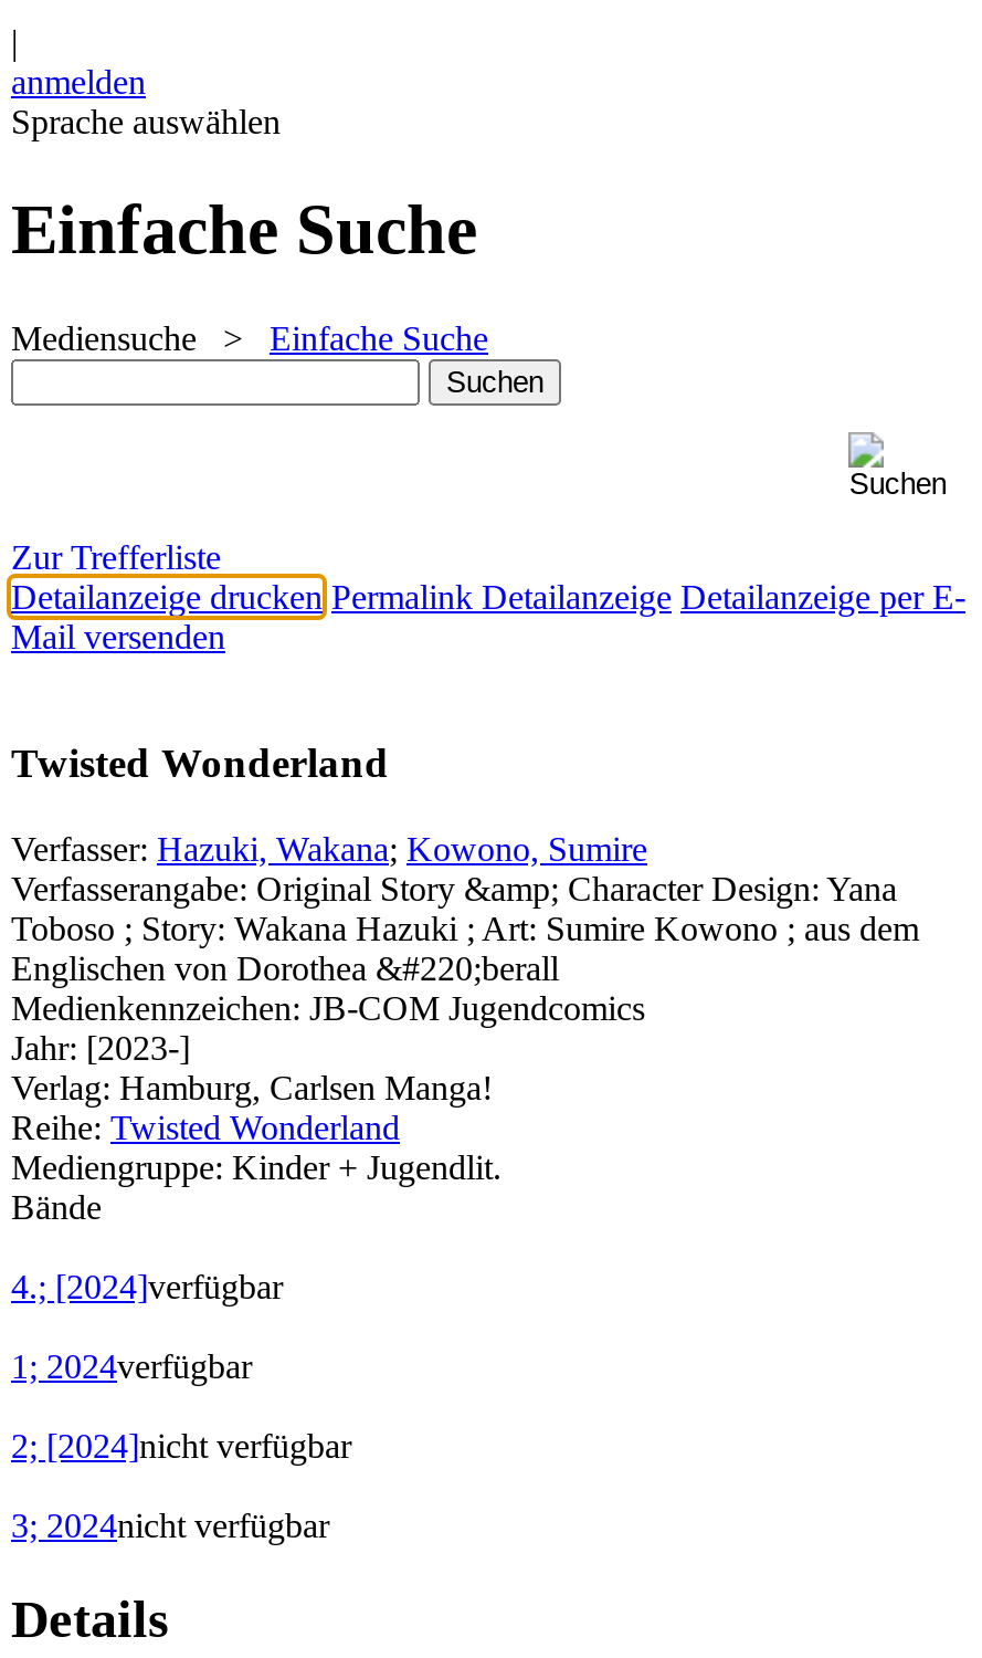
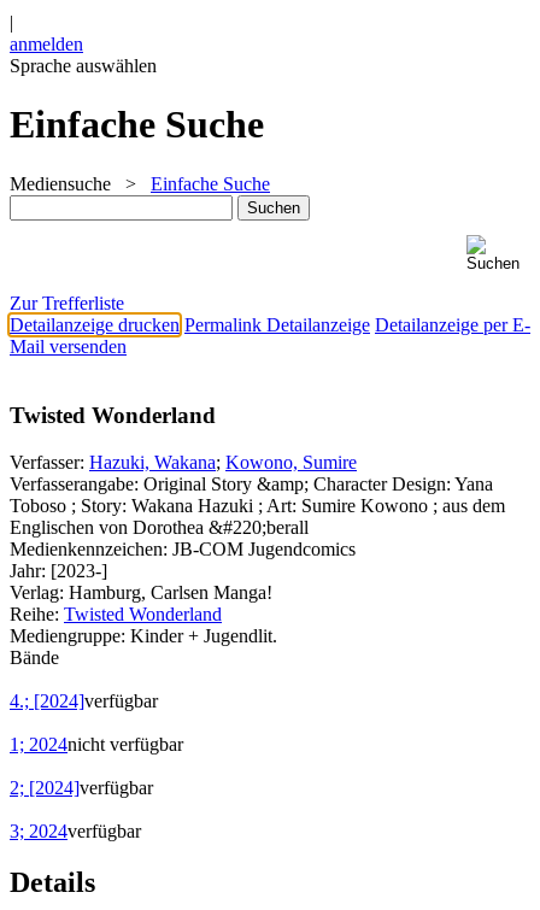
- 1; 2024verfügbar
+ 1; 2024nicht verfügbar

- 2; [2024]nicht verfügbar
+ 2; [2024]verfügbar

- 3; 2024nicht verfügbar
+ 3; 2024verfügbar
